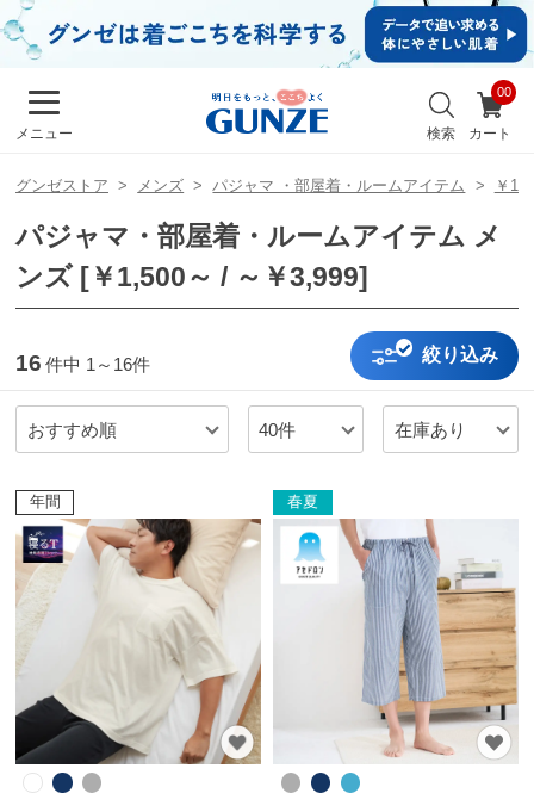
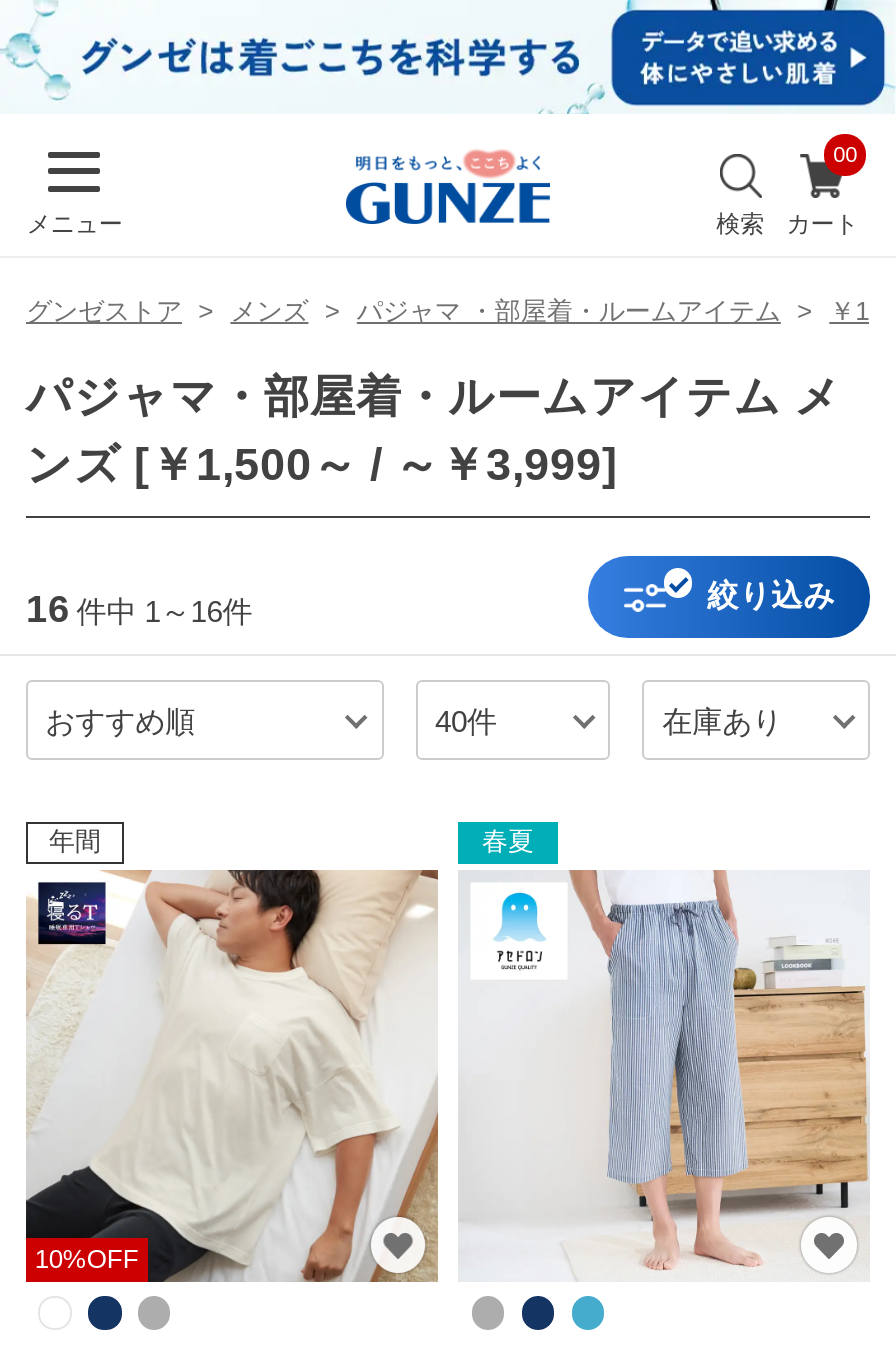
+ 10%OFF
